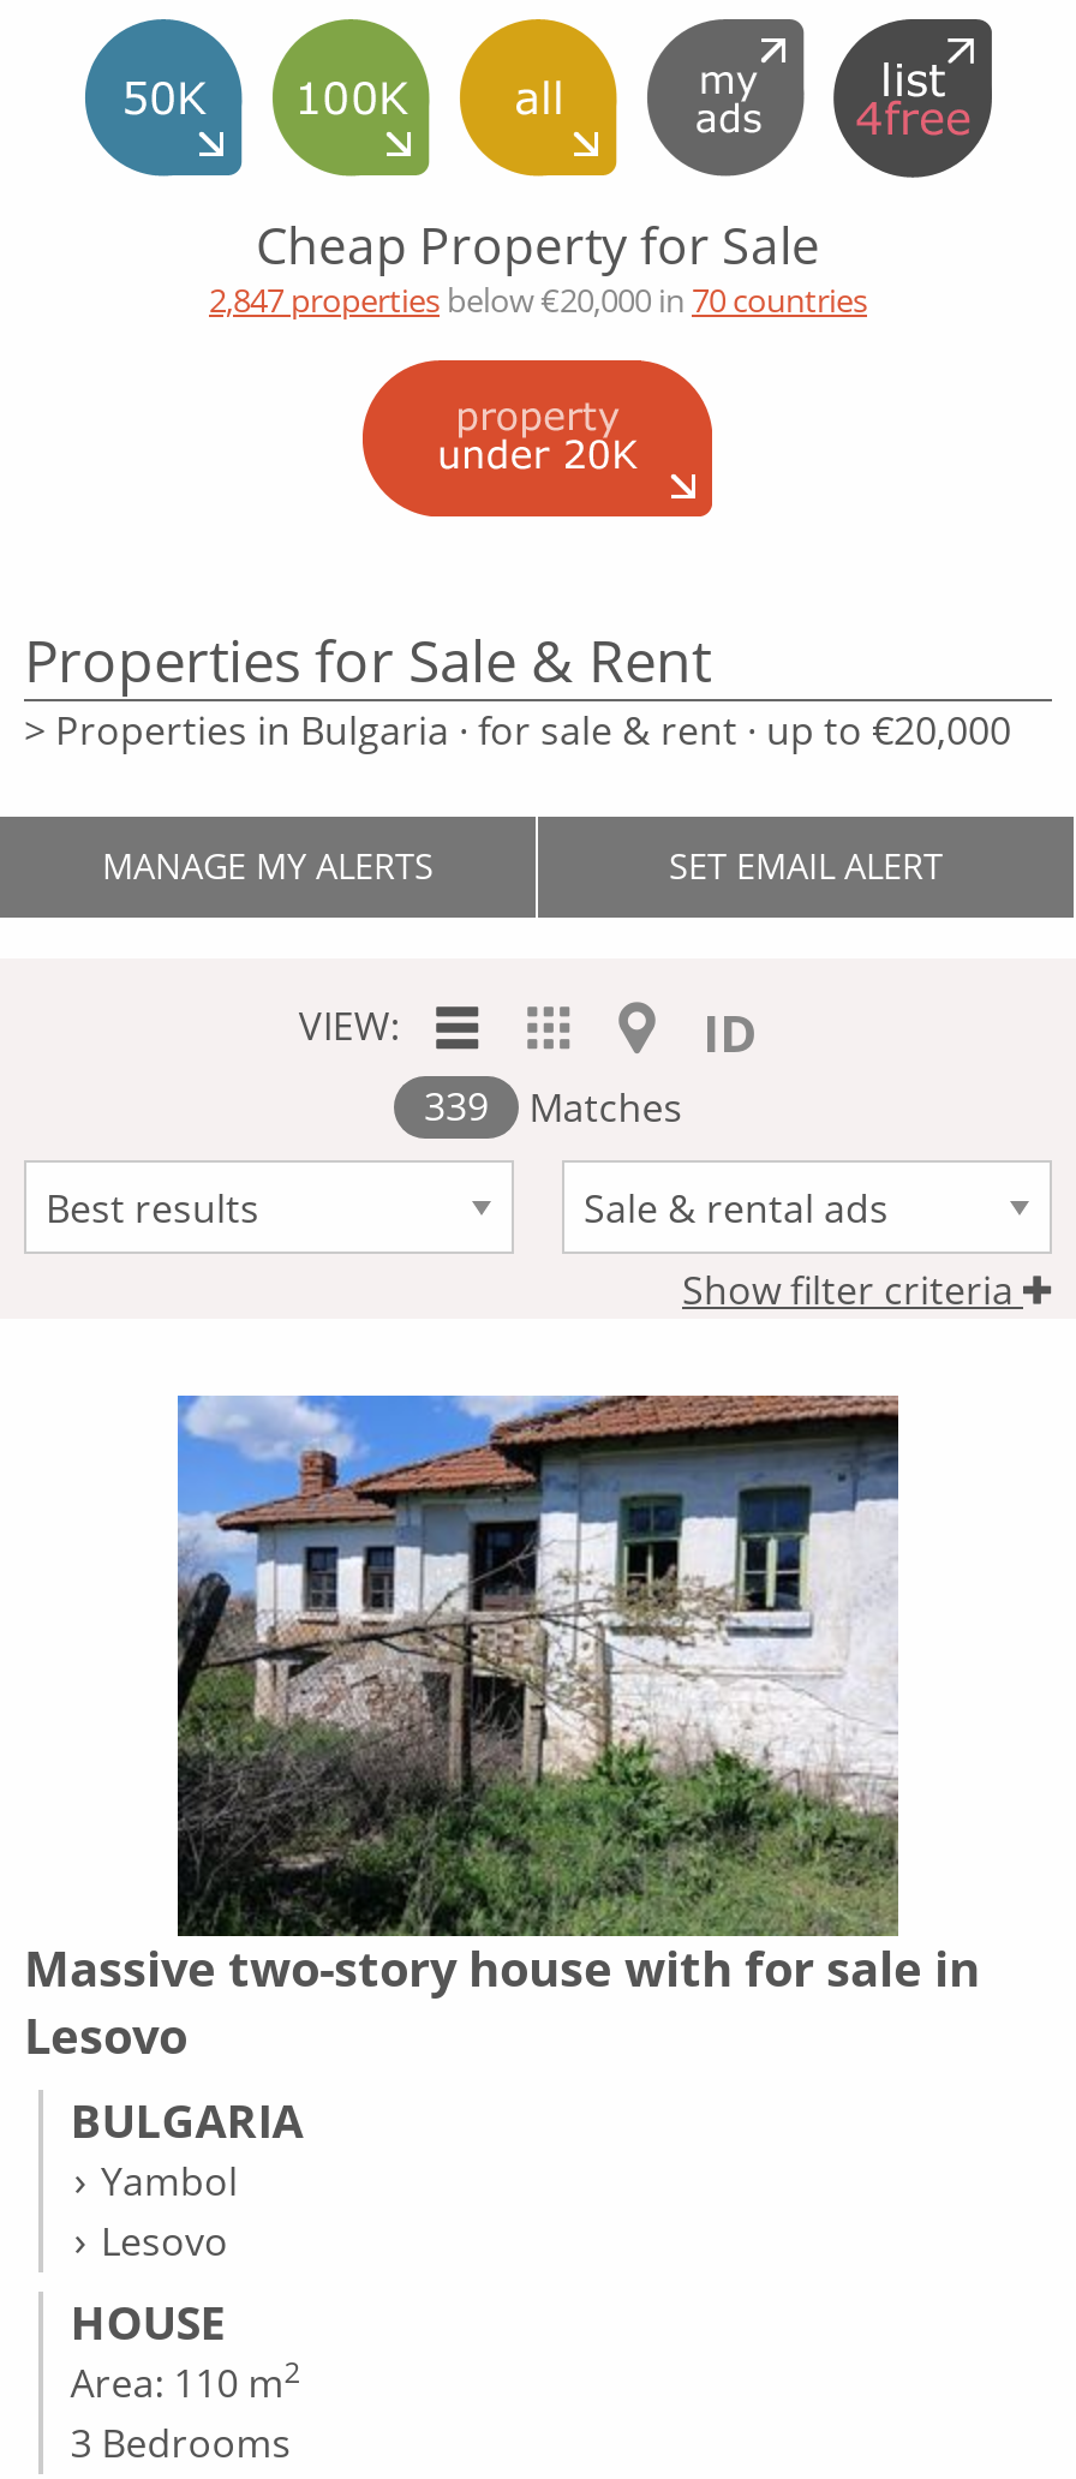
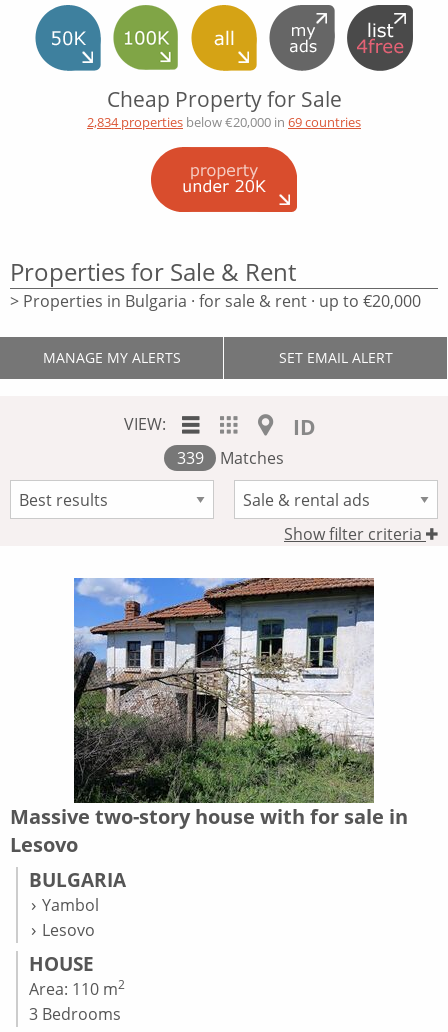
- 2,847 properties below €20,000 in 70 countries
+ 2,834 properties below €20,000 in 69 countries
